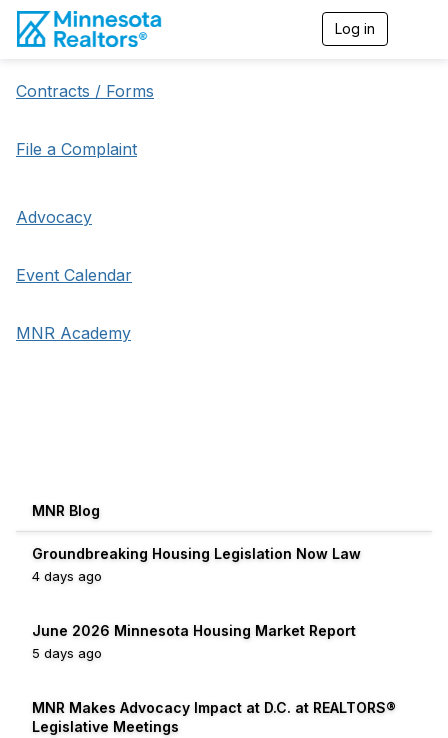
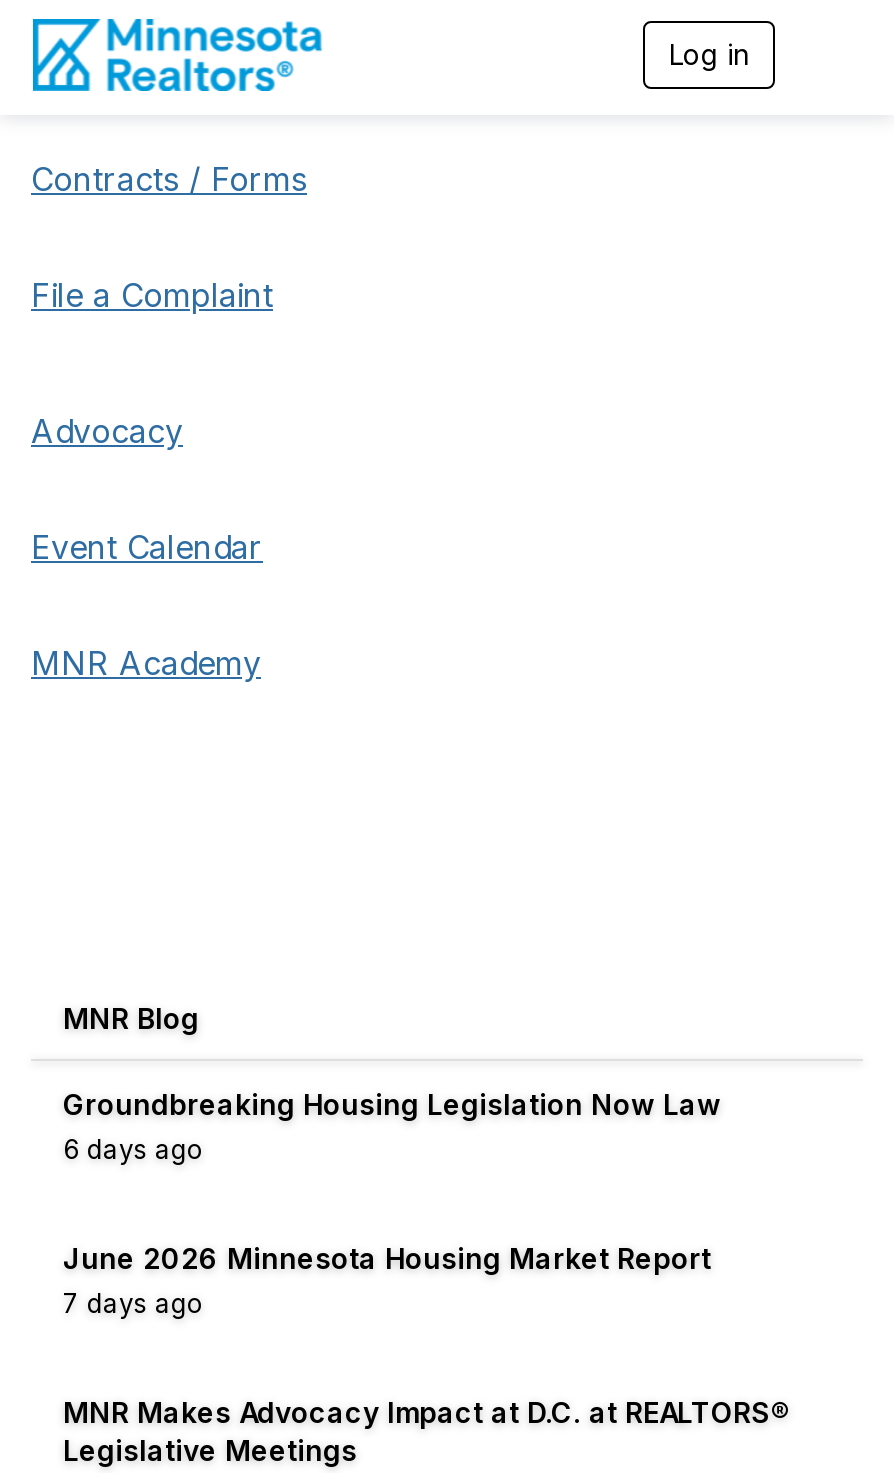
- 4 days ago
+ 6 days ago

- 5 days ago
+ 7 days ago
